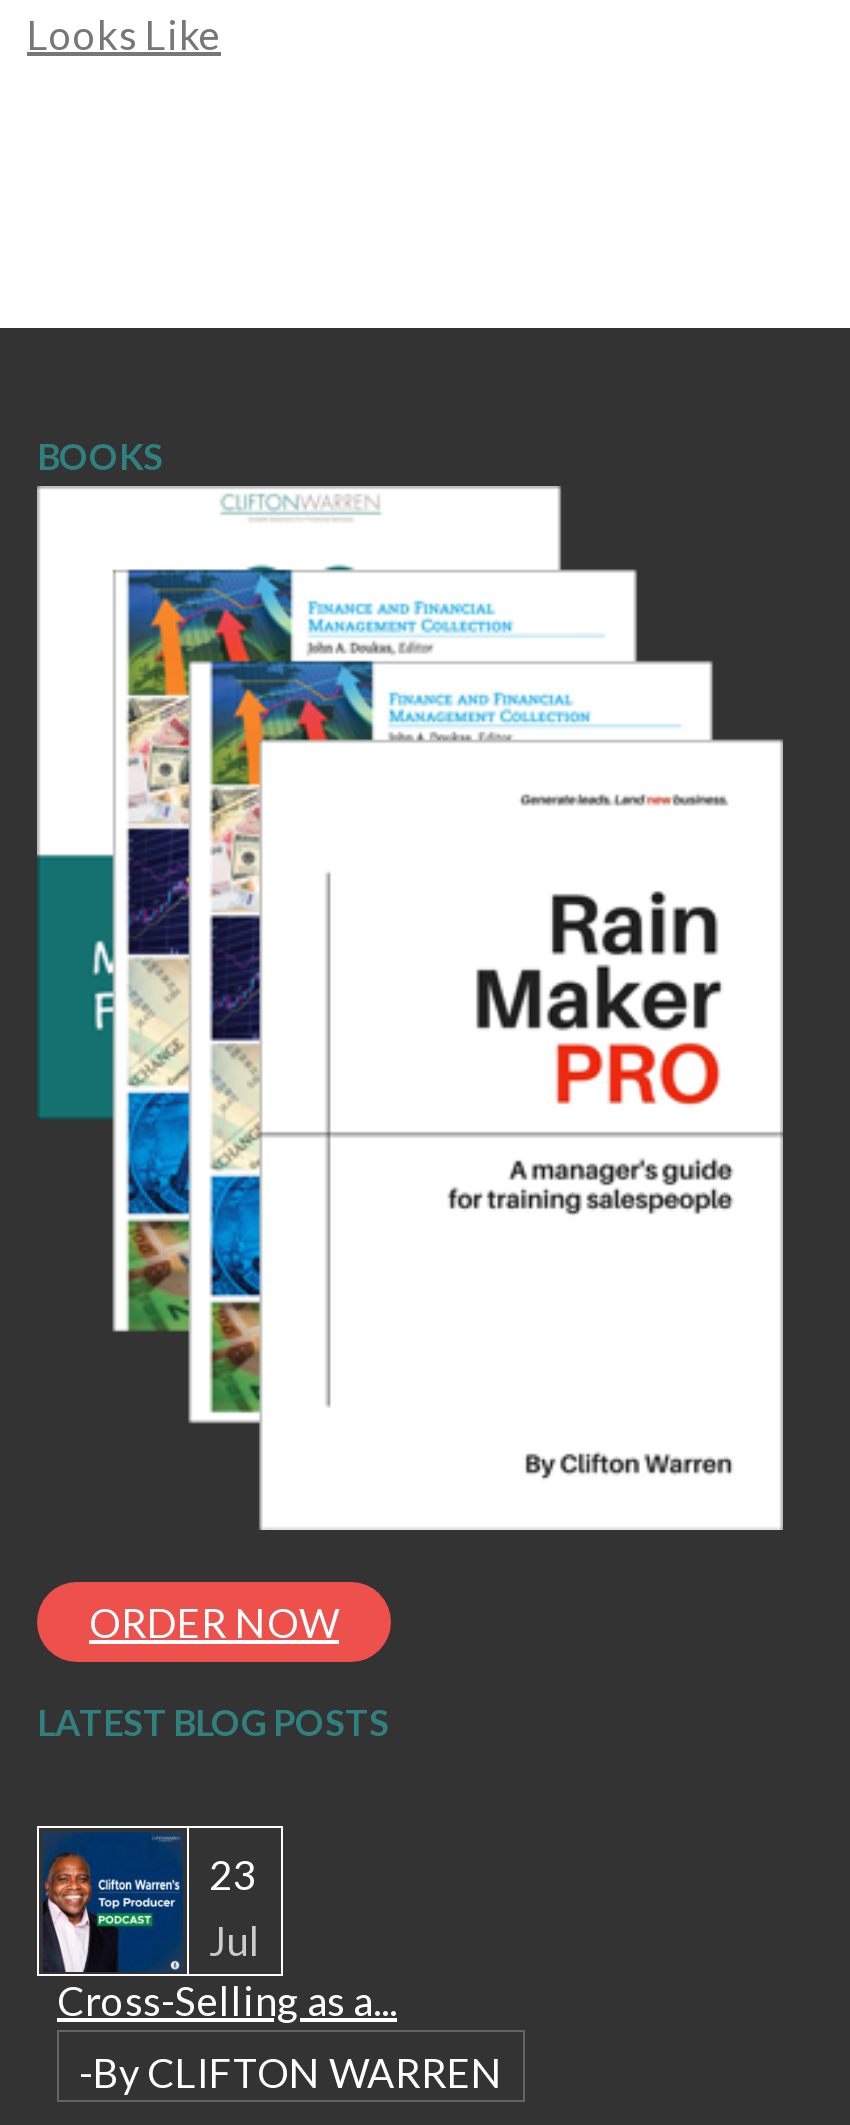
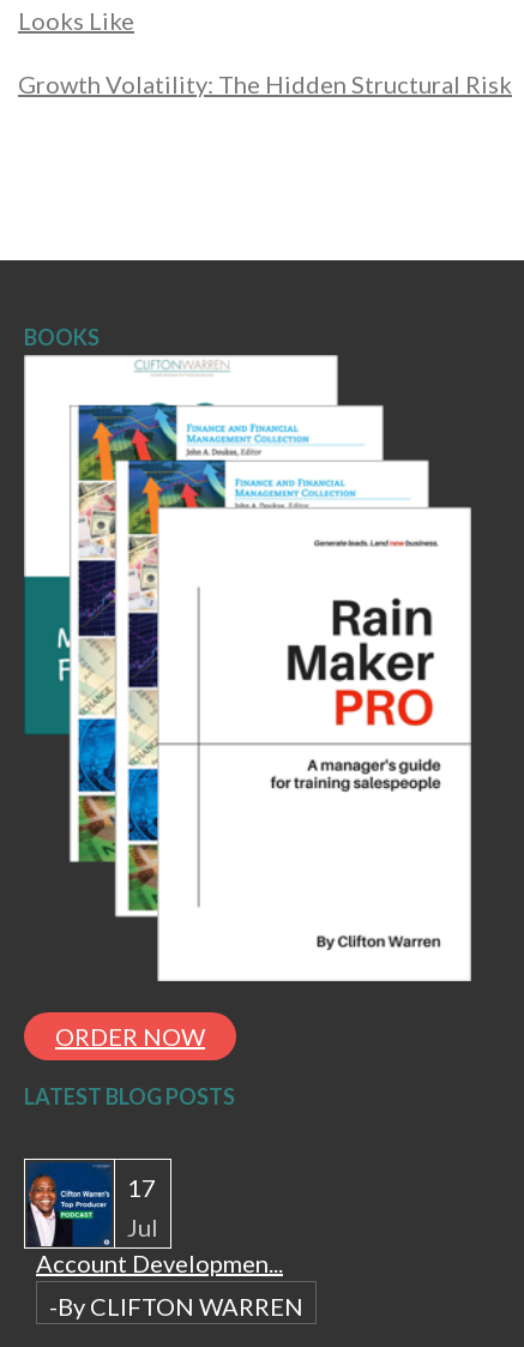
+ Growth Volatility: The Hidden Structural Risk

- 23
+ 17

- Cross-Selling as a...
+ Account Developmen...
